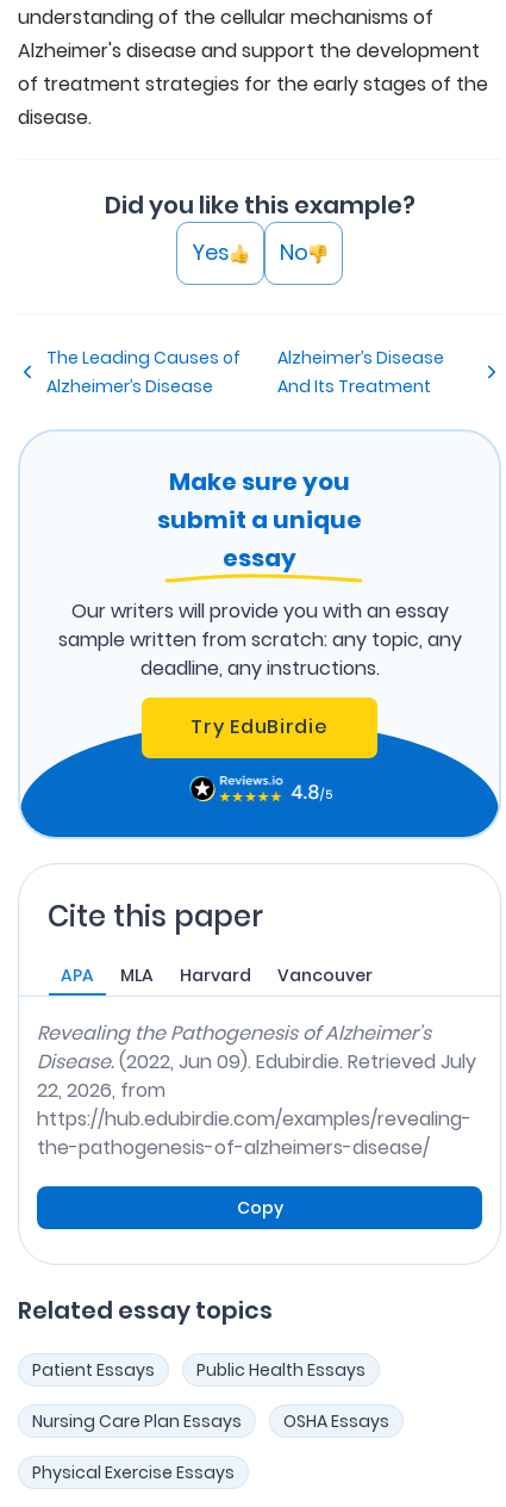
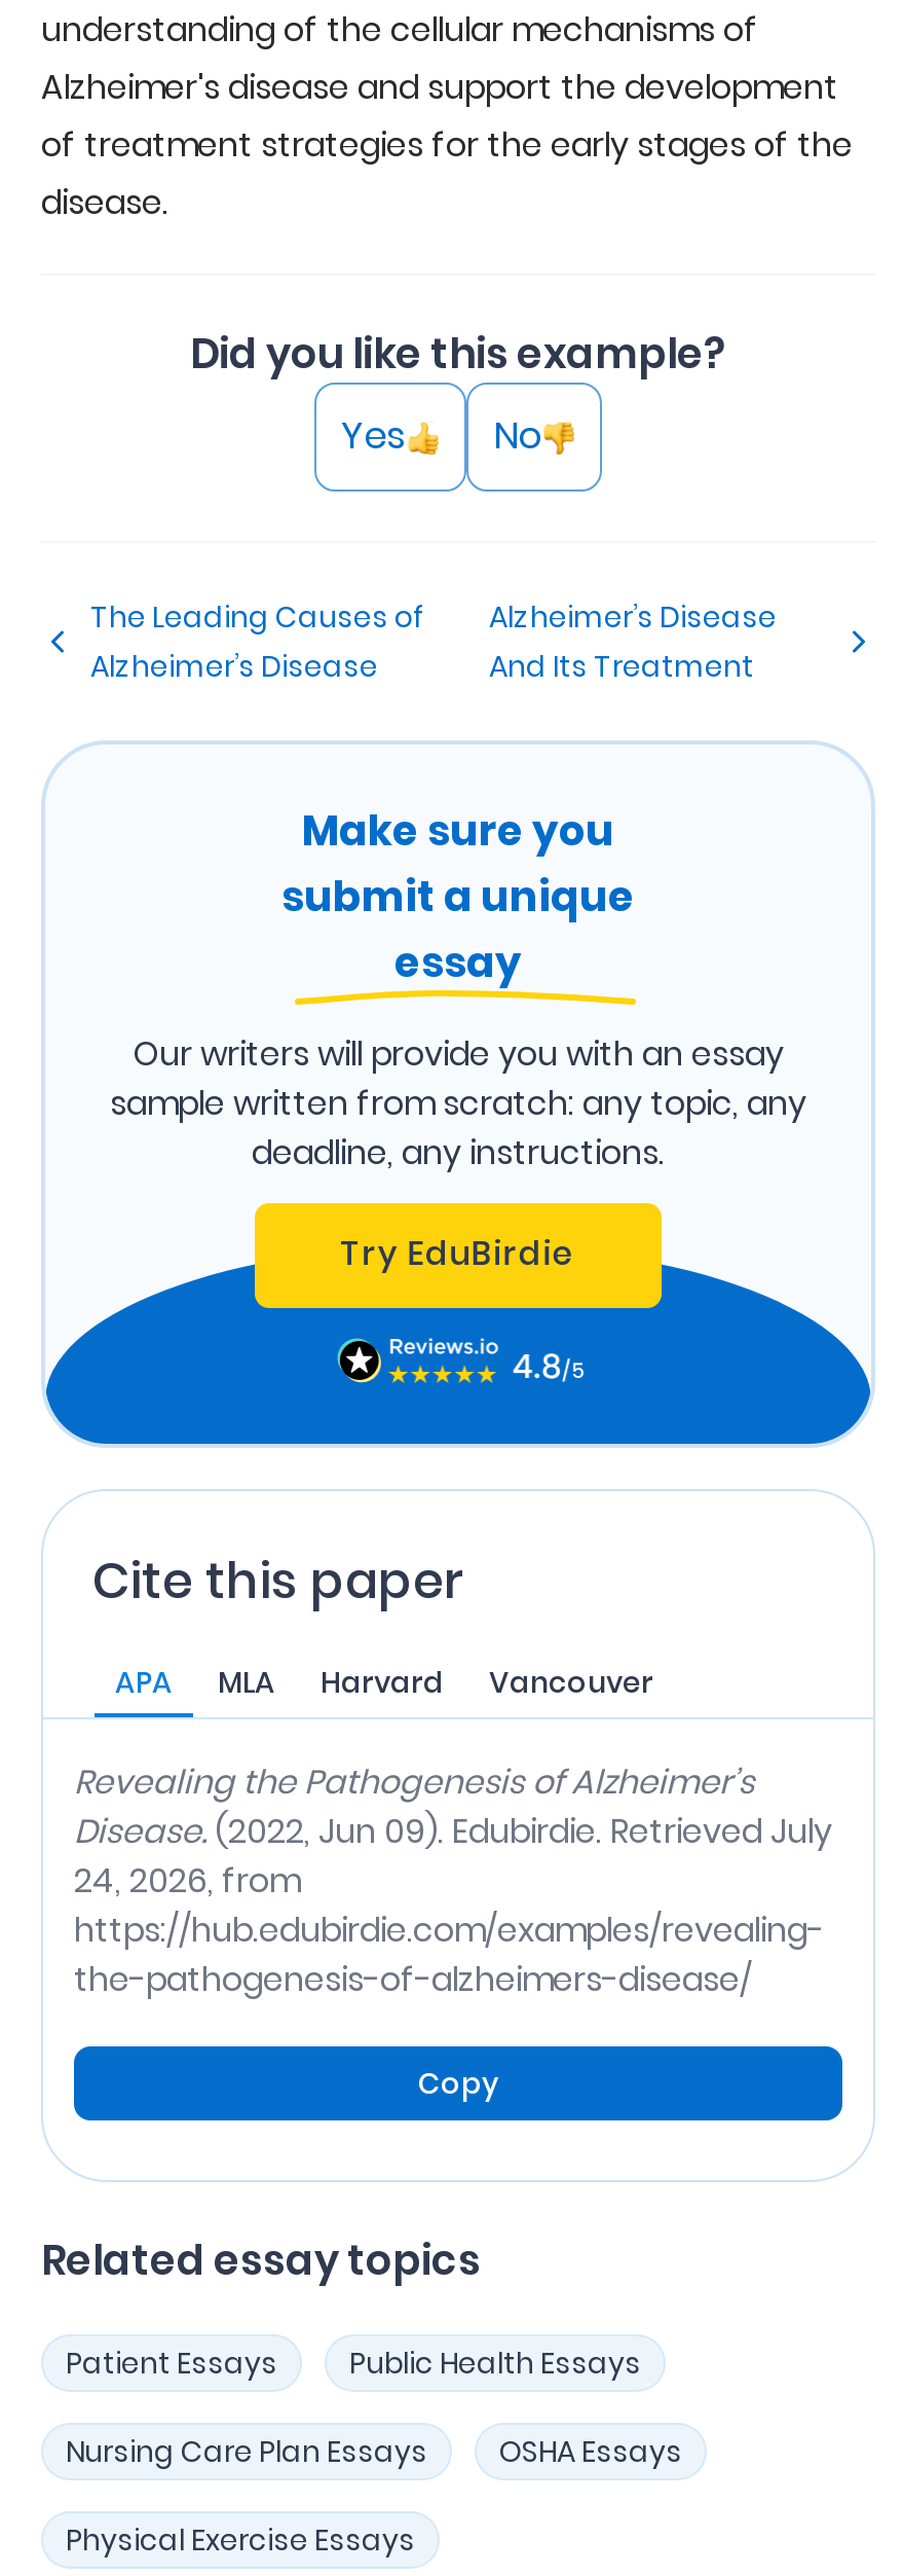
- 22, 2026, from
+ 24, 2026, from
